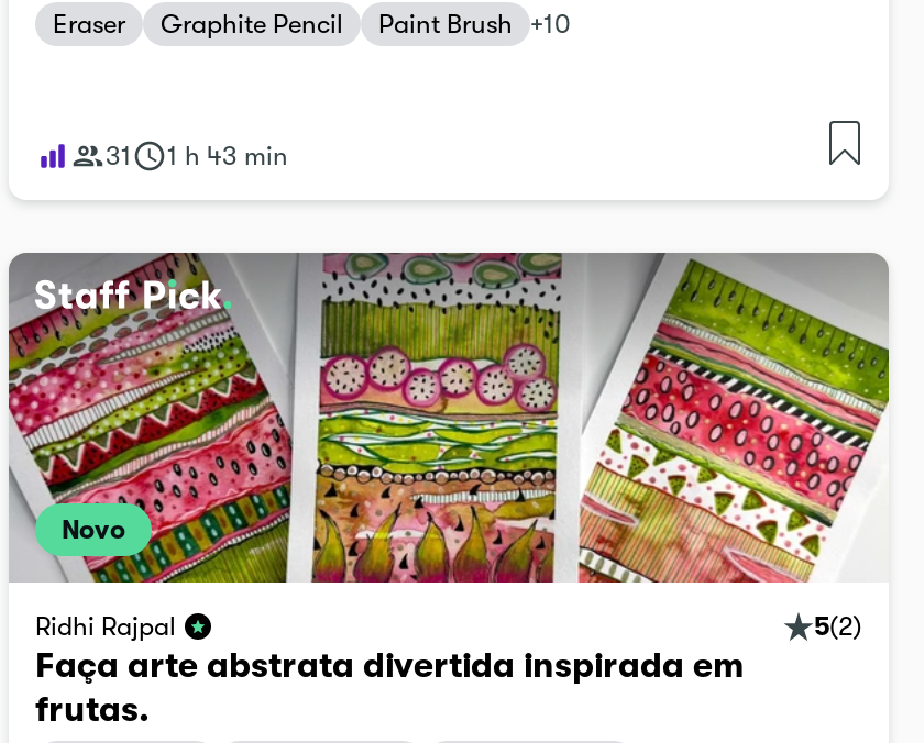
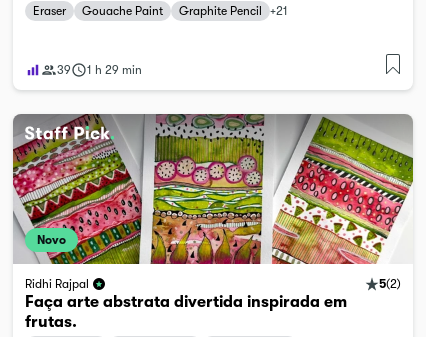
- Graphite Pencil
- Paint Brush + 10
+ Gouache Paint
+ Graphite Pencil + 21

- 31
- 1 h 43 min
+ 39
+ 1 h 29 min
